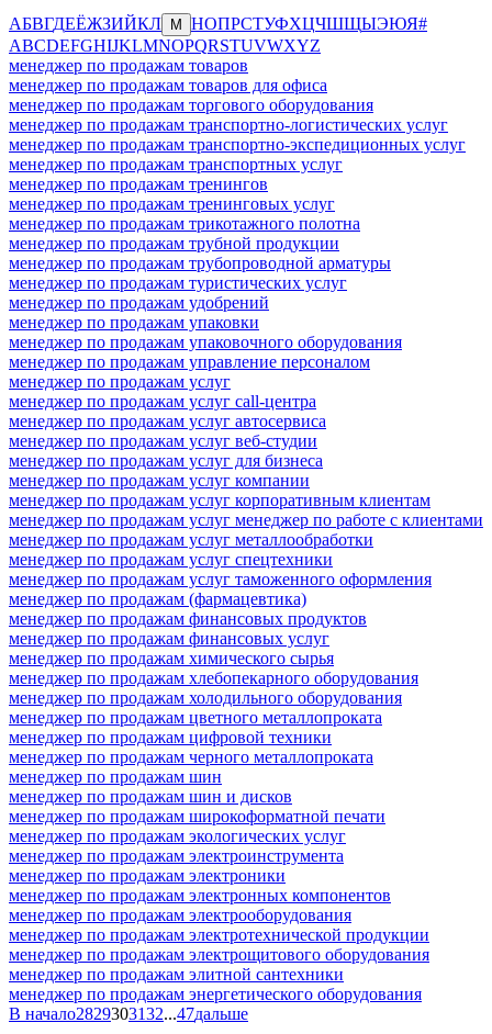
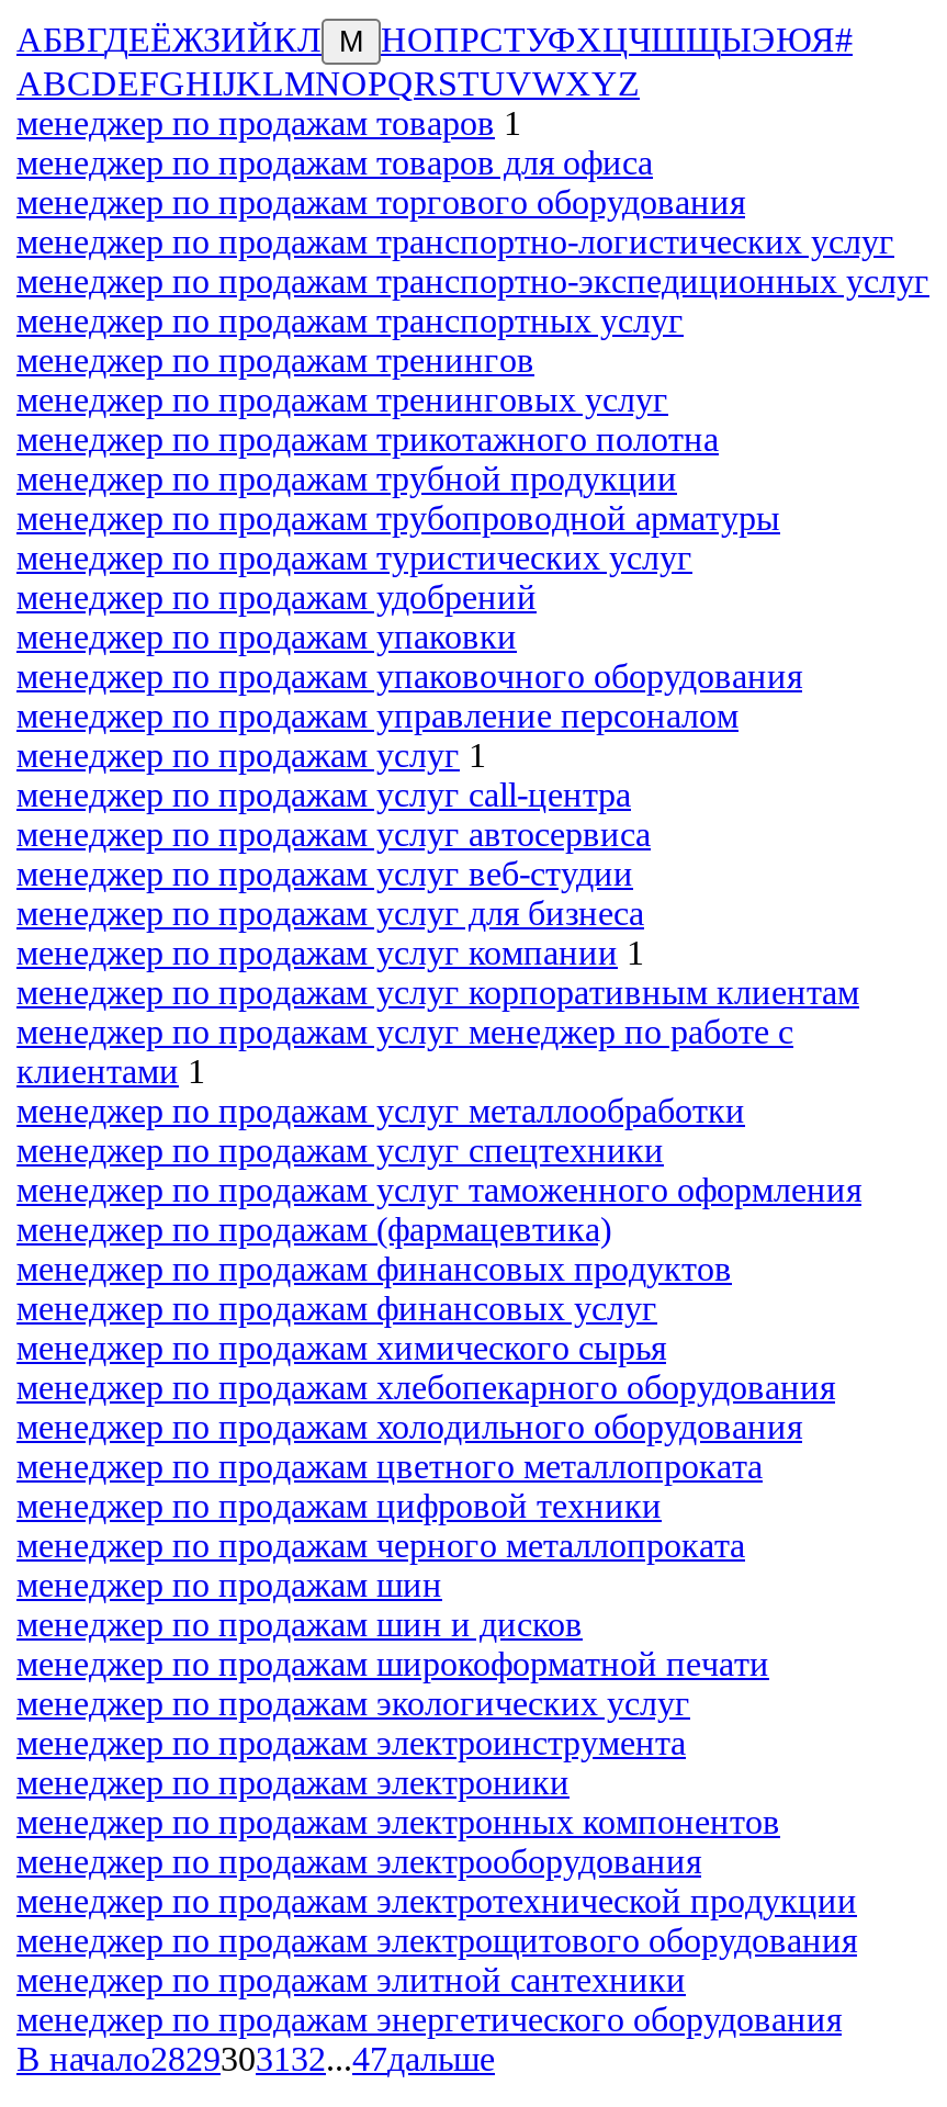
- менеджер по продажам товаров
+ менеджер по продажам товаров 1

- менеджер по продажам услуг
+ менеджер по продажам услуг 1

- менеджер по продажам услуг компании
+ менеджер по продажам услуг компании 1

- менеджер по продажам услуг менеджер по работе с клиентами
+ менеджер по продажам услуг менеджер по работе с
+ клиентами 1
